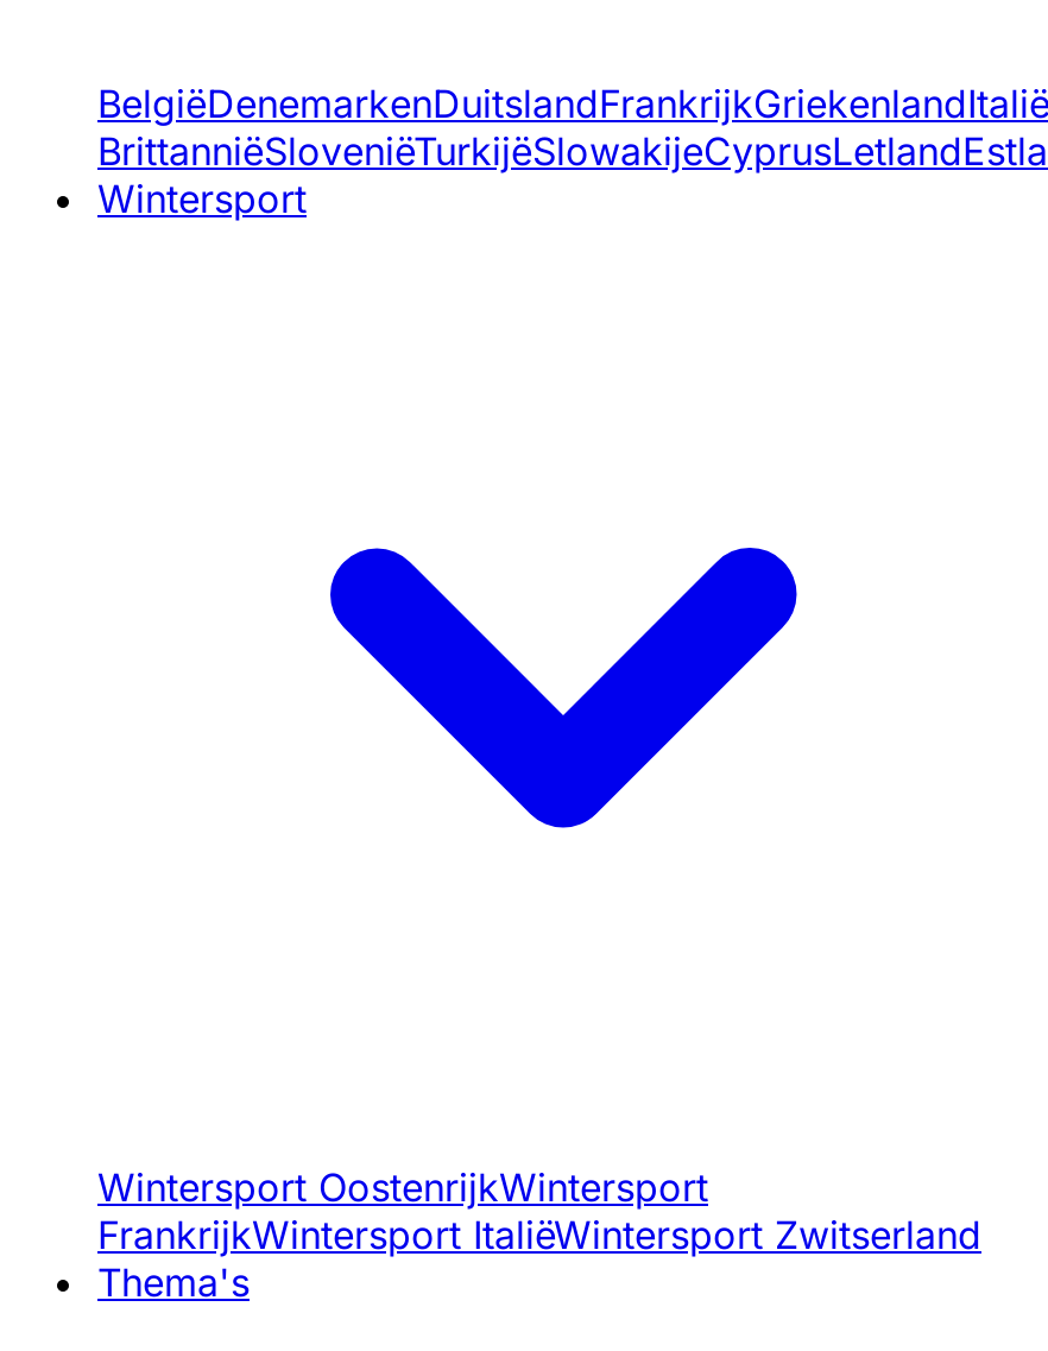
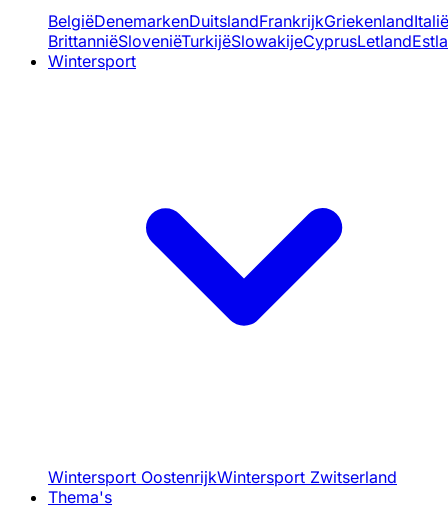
- Wintersport OostenrijkWintersport
- FrankrijkWintersport ItaliëWintersport Zwitserland
+ Wintersport OostenrijkWintersport Zwitserland
